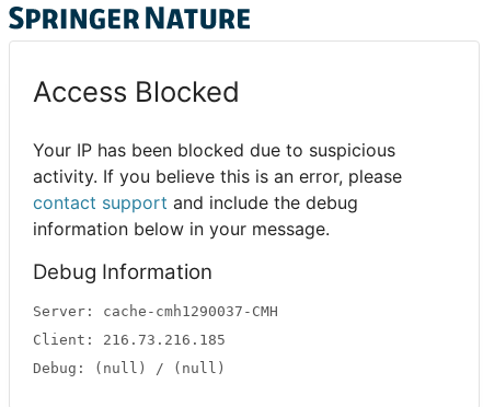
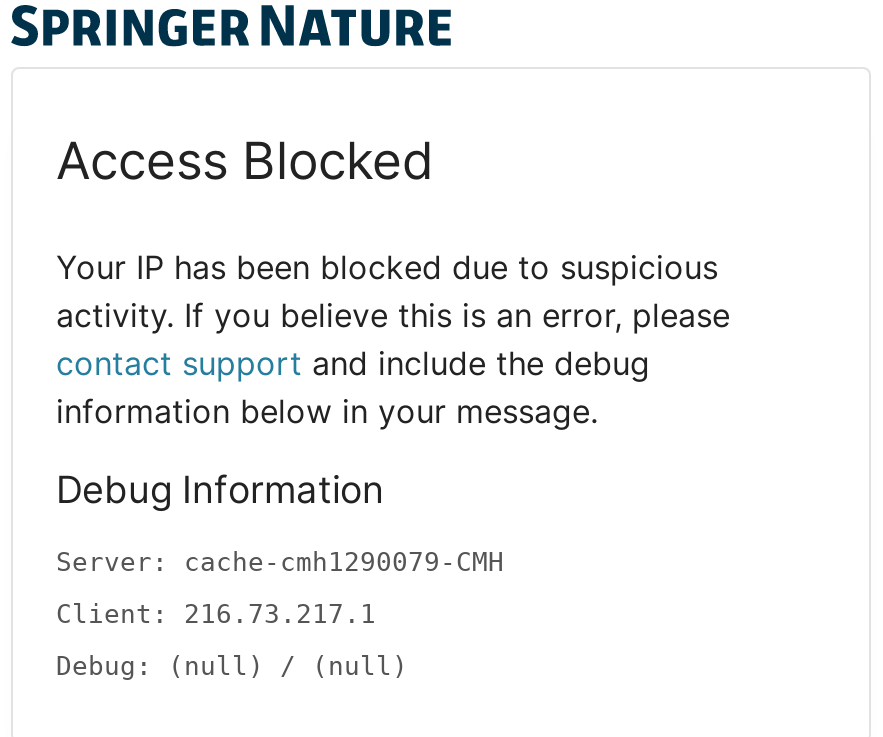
- Server: cache-cmh1290037-CMH
+ Server: cache-cmh1290079-CMH

- Client: 216.73.216.185
+ Client: 216.73.217.1
